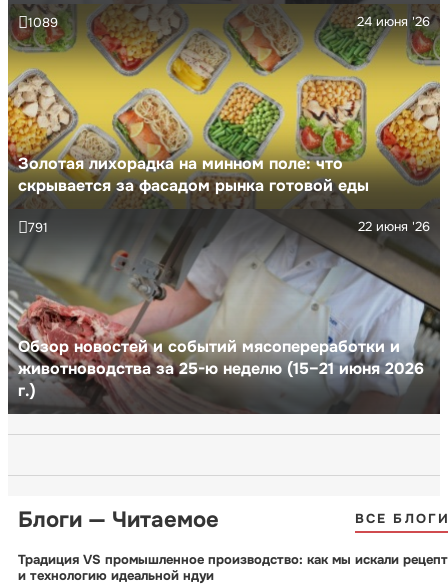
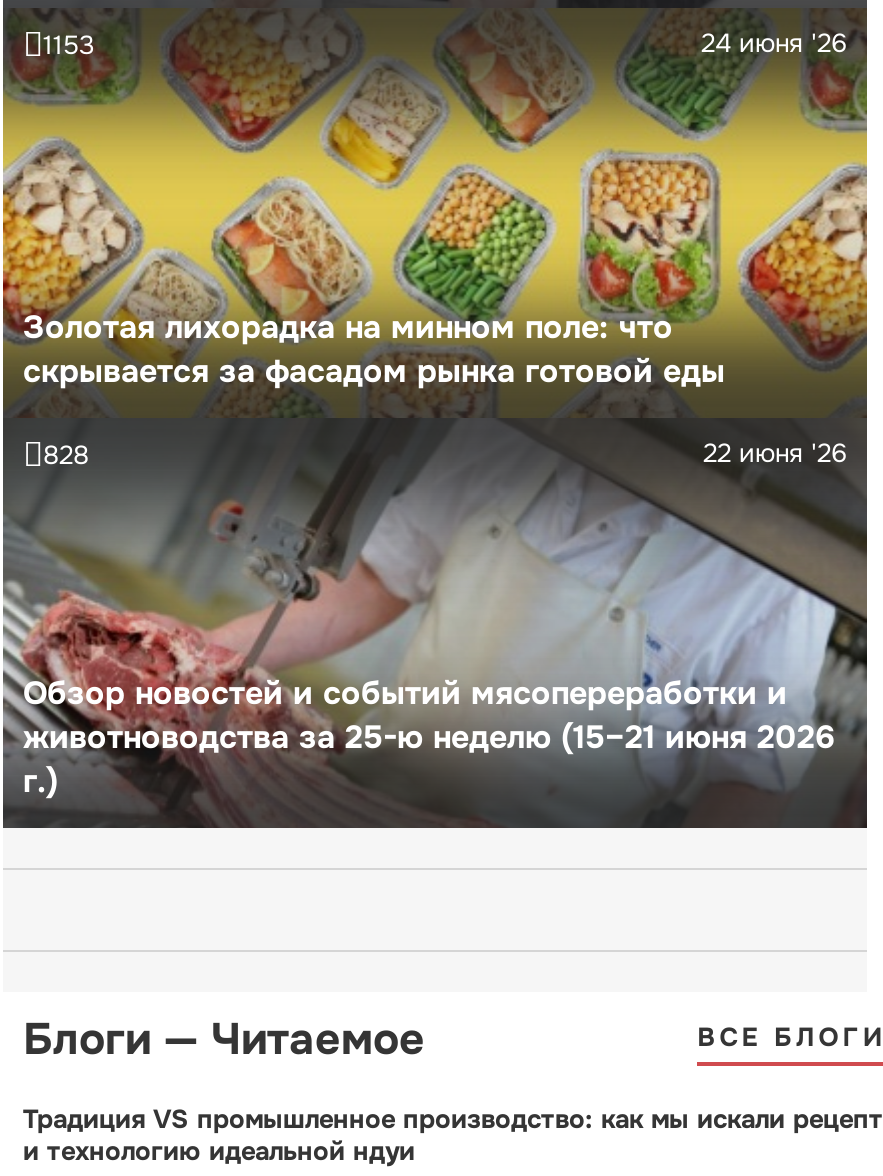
- 1089
+ 1153

- 791
+ 828
